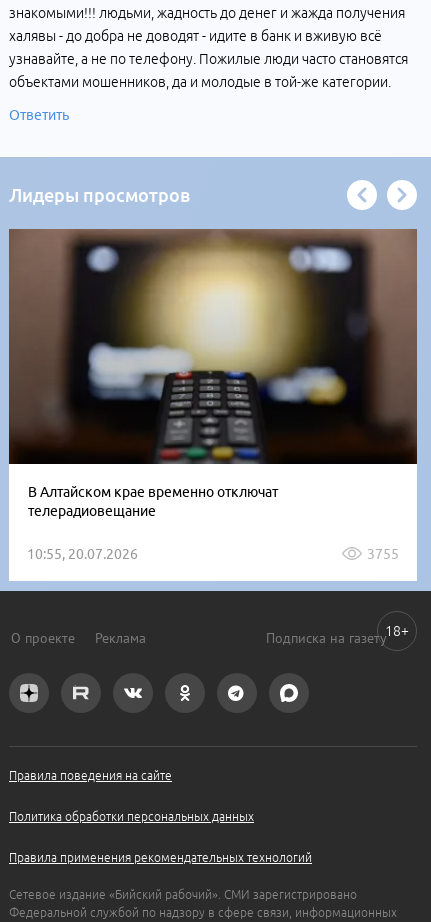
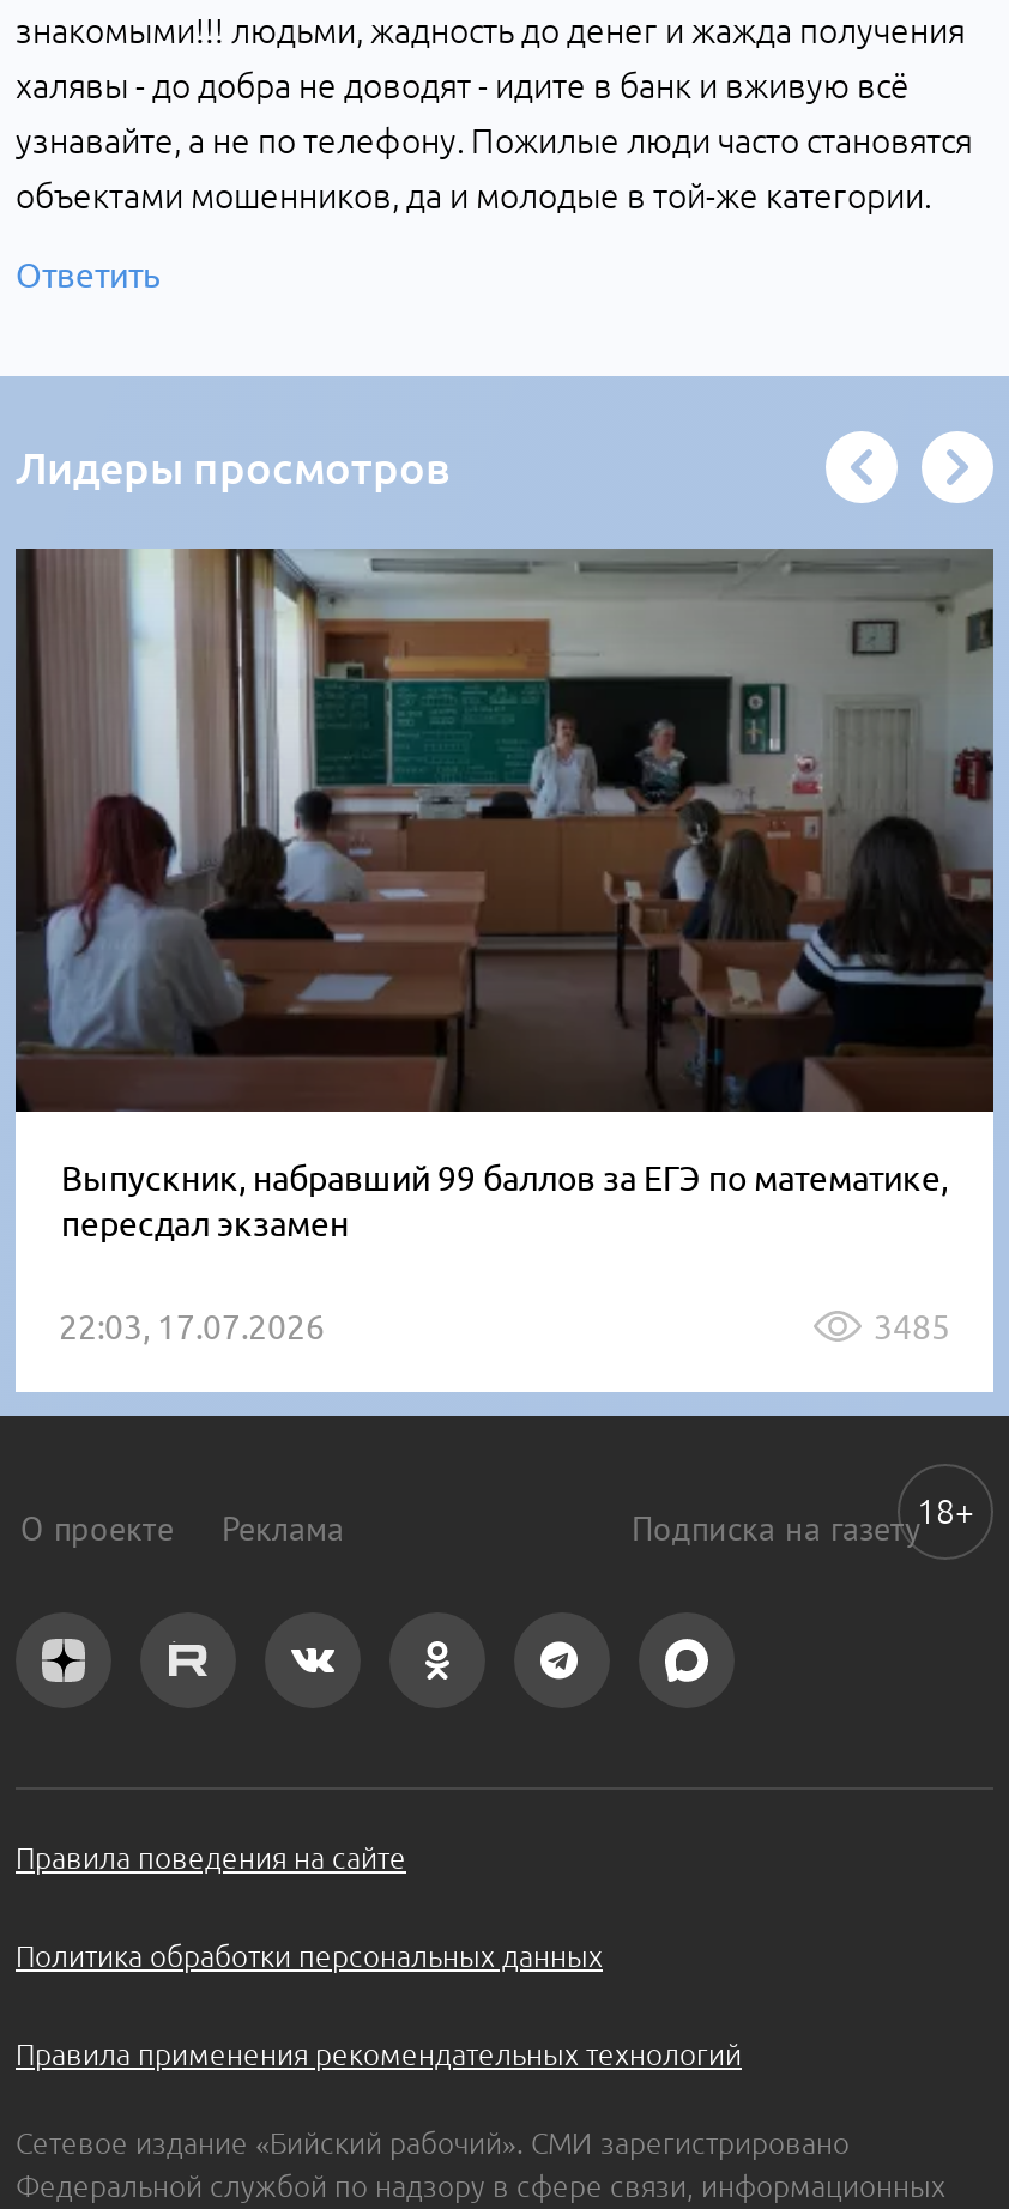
- [image]
- В Алтайском крае временно отключат
- телерадиовещание
+ [image]
+ Выпускник, набравший 99 баллов за ЕГЭ по математике,
+ пересдал экзамен

- 10:55, 20.07.2026
- 3755
+ 22:03, 17.07.2026
+ 3485
